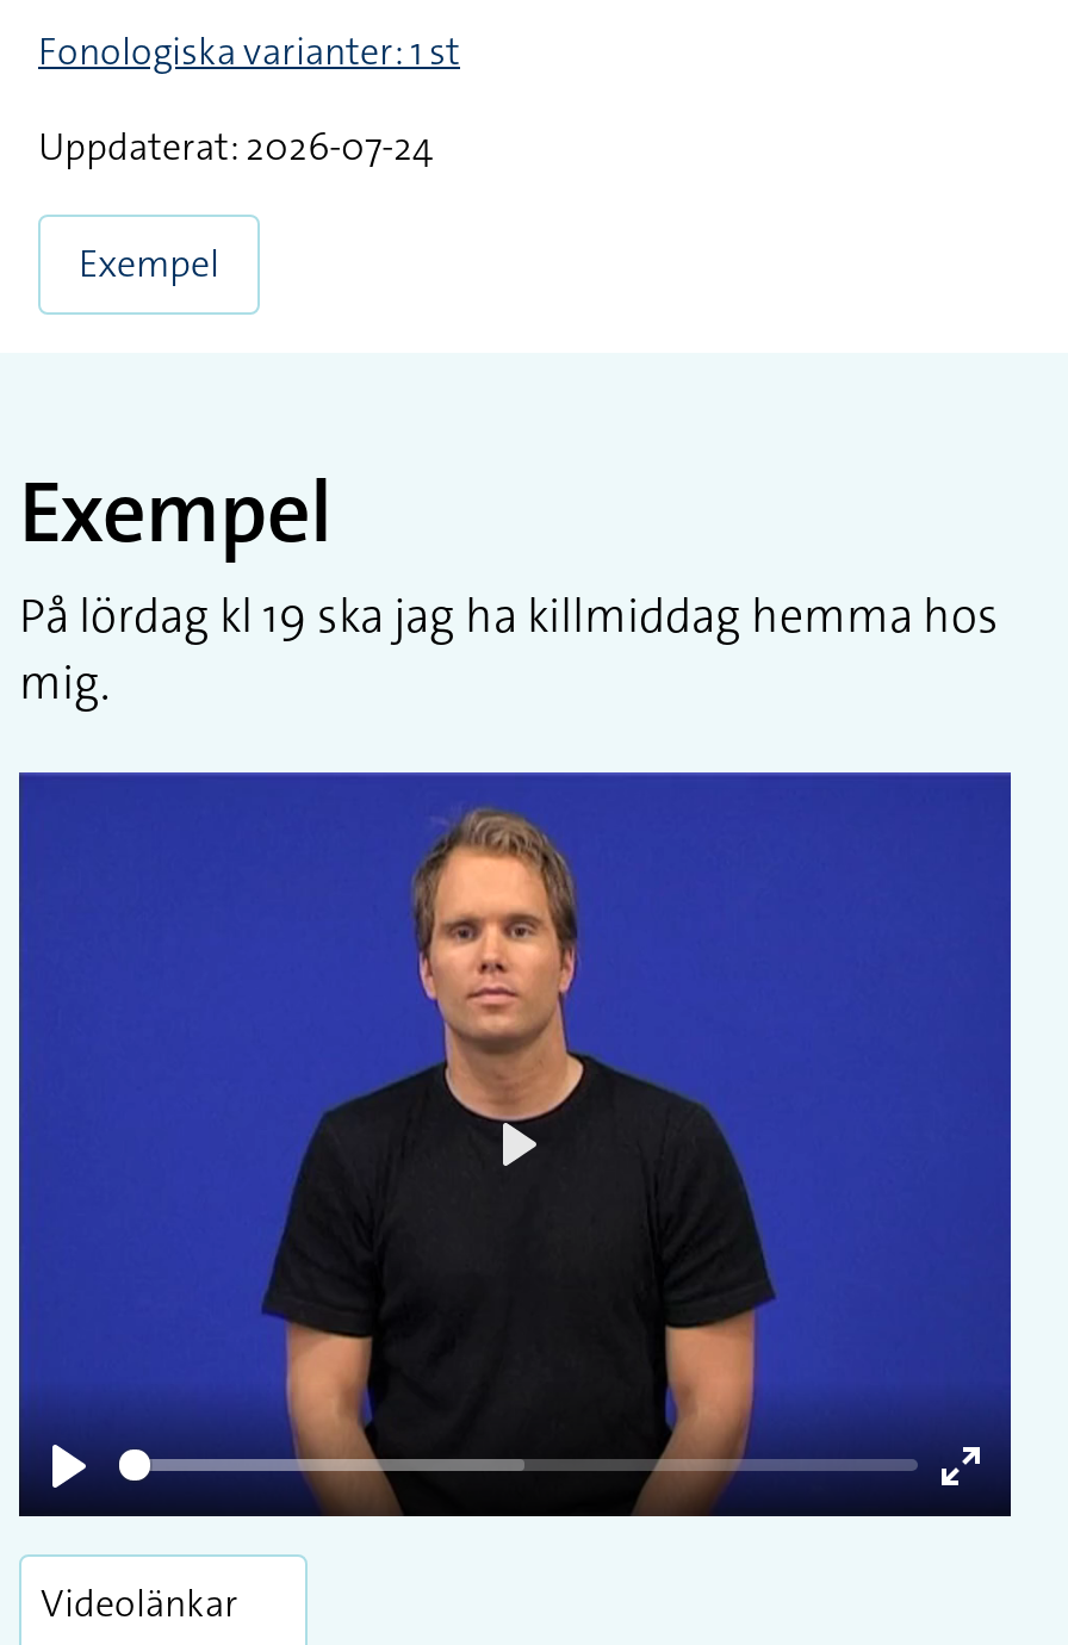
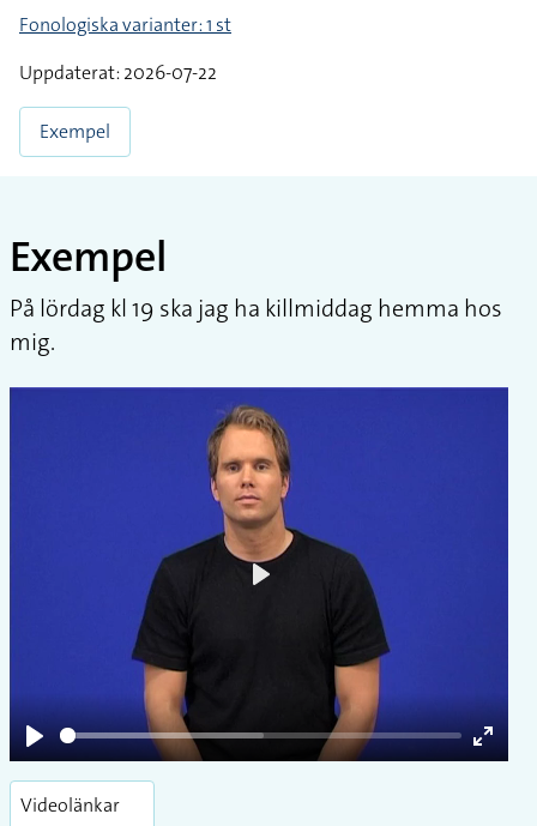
- Uppdaterat: 2026-07-24
+ Uppdaterat: 2026-07-22
